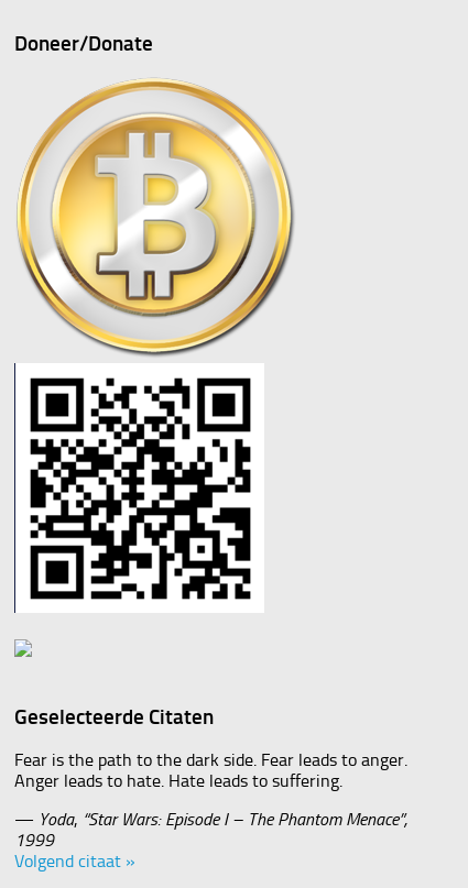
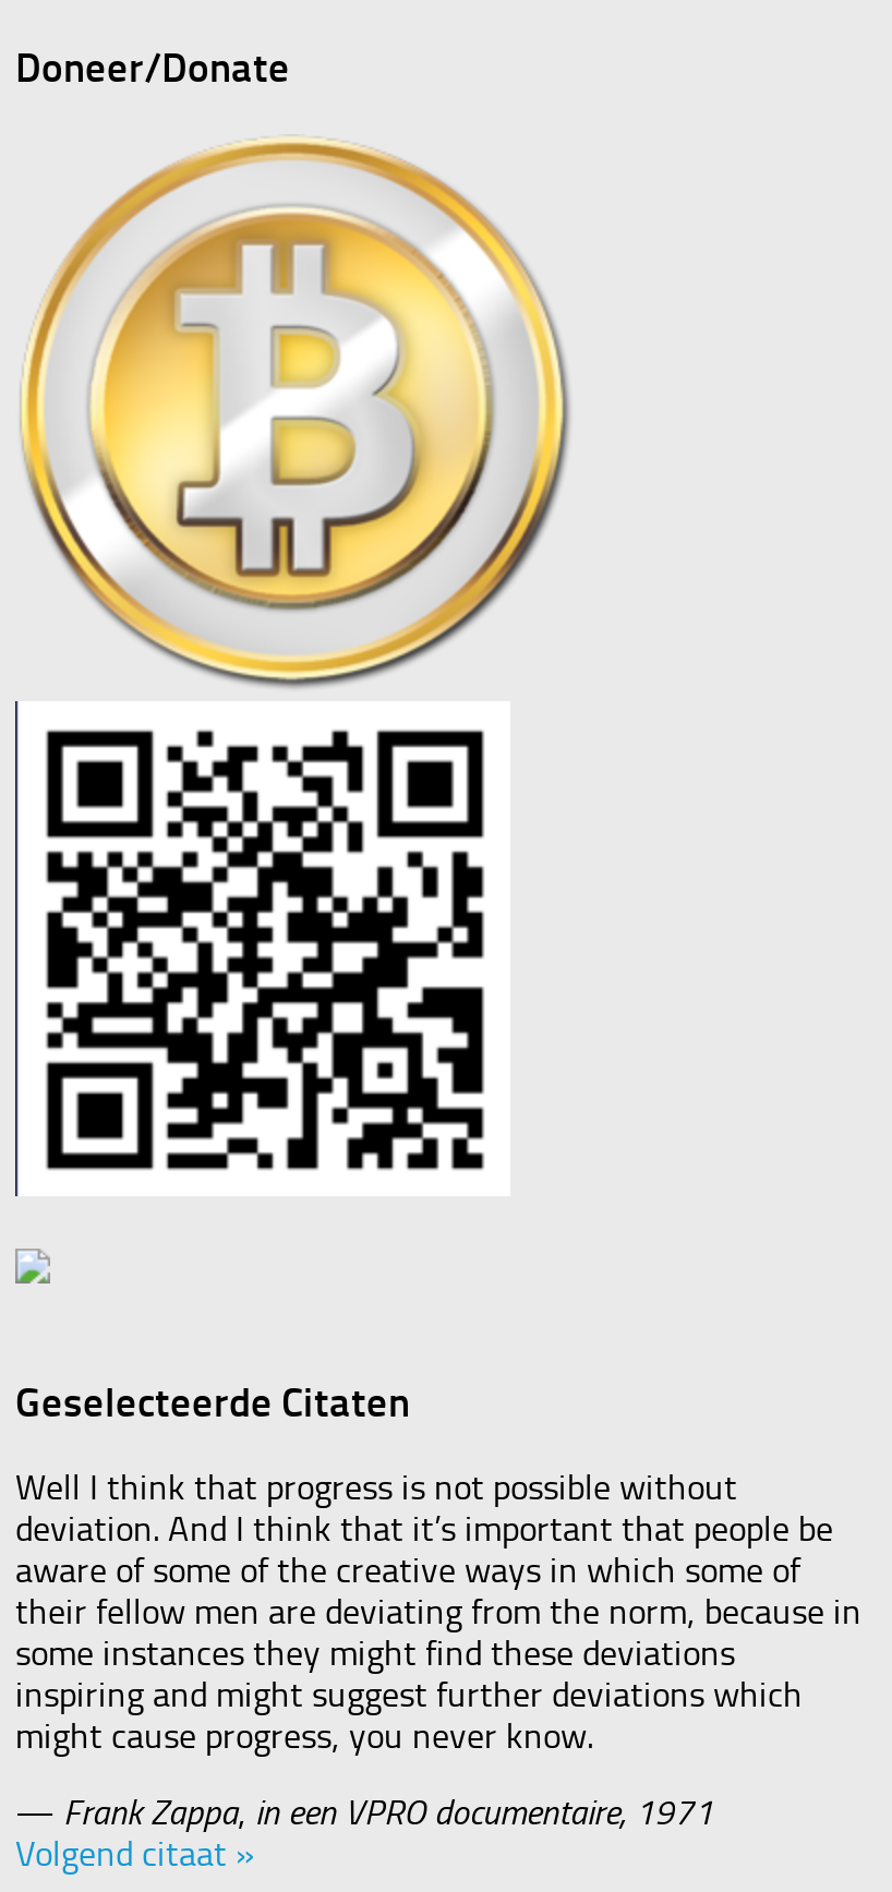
- Fear is the path to the dark side. Fear leads to anger.
- Anger leads to hate. Hate leads to suffering.
+ Well I think that progress is not possible without
+ deviation. And I think that it’s important that people be
+ aware of some of the creative ways in which some of
+ their fellow men are deviating from the norm, because in
+ some instances they might find these deviations
+ inspiring and might suggest further deviations which
+ might cause progress, you never know.

- — Yoda, “Star Wars: Episode I – The Phantom Menace”,
- 1999
+ — Frank Zappa, in een VPRO documentaire, 1971
